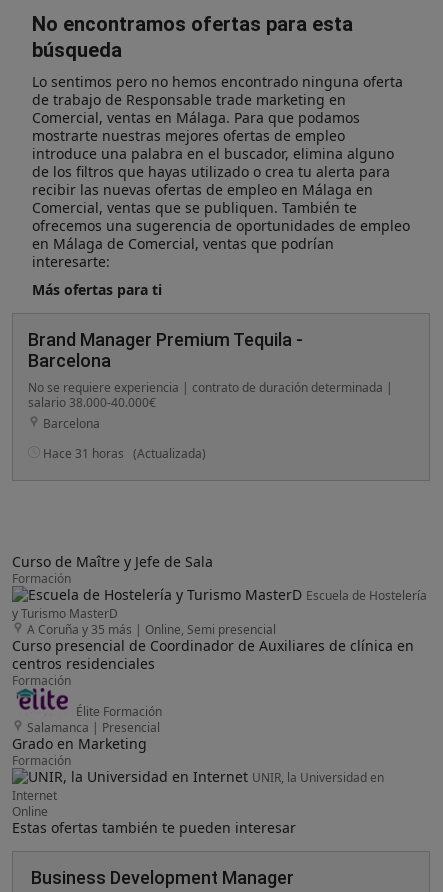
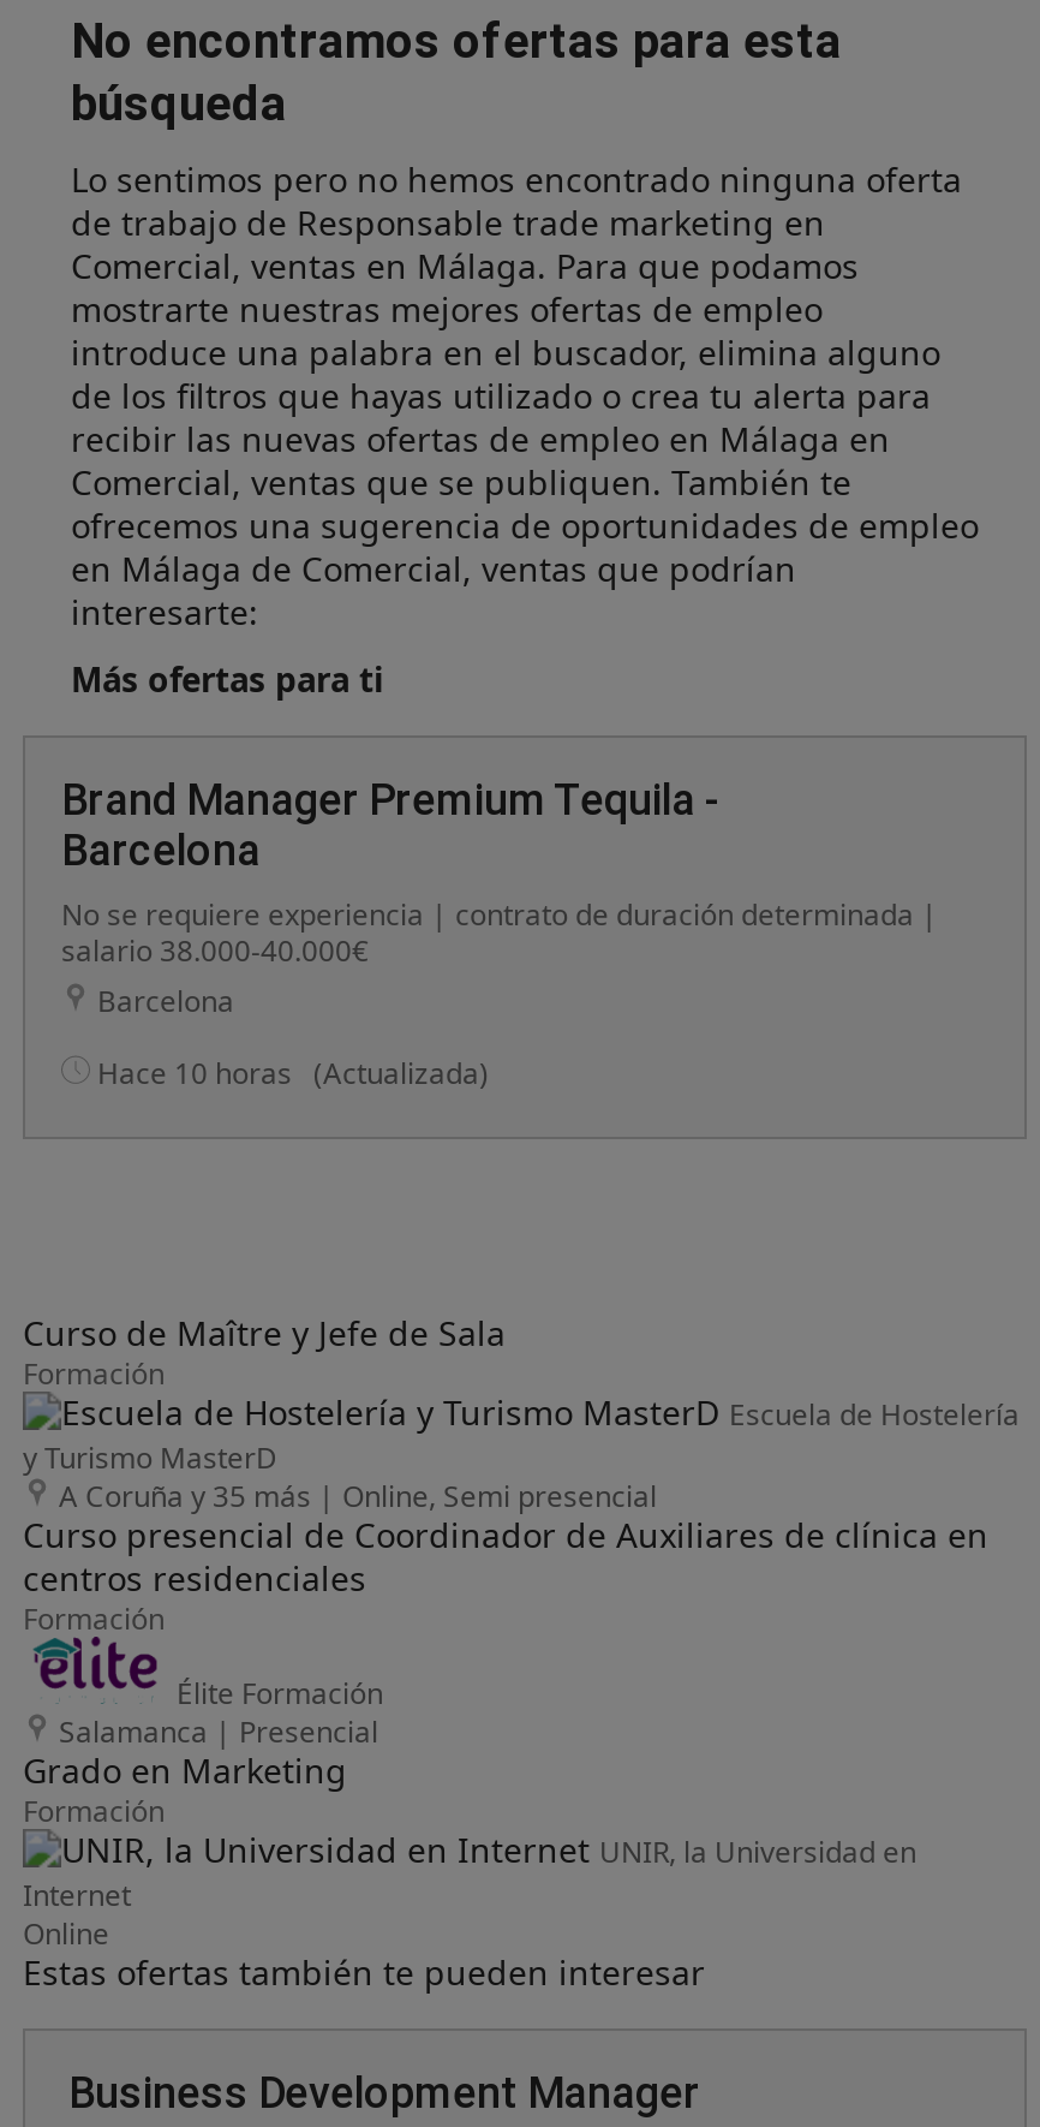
- Hace 31 horas (Actualizada)
+ Hace 10 horas (Actualizada)
